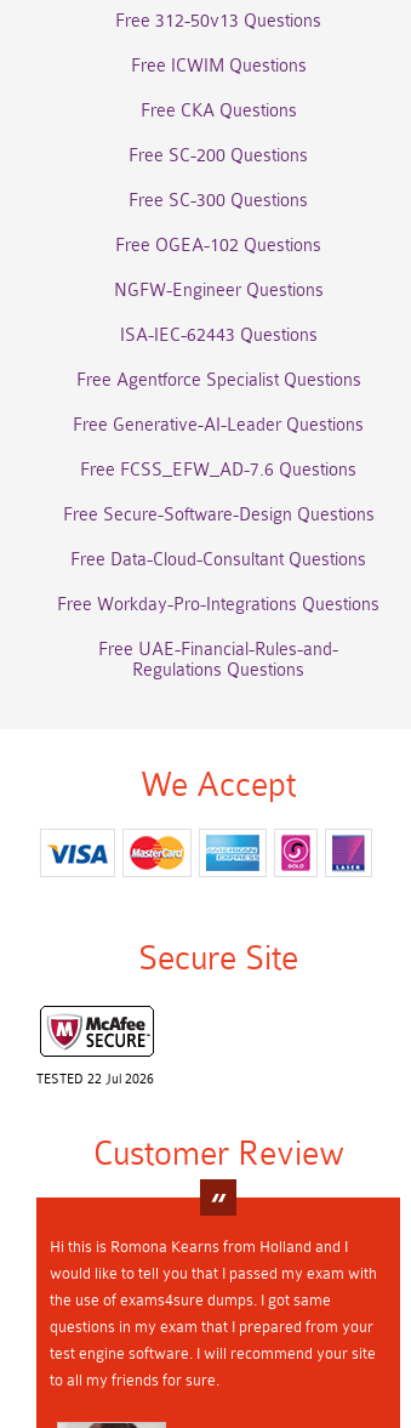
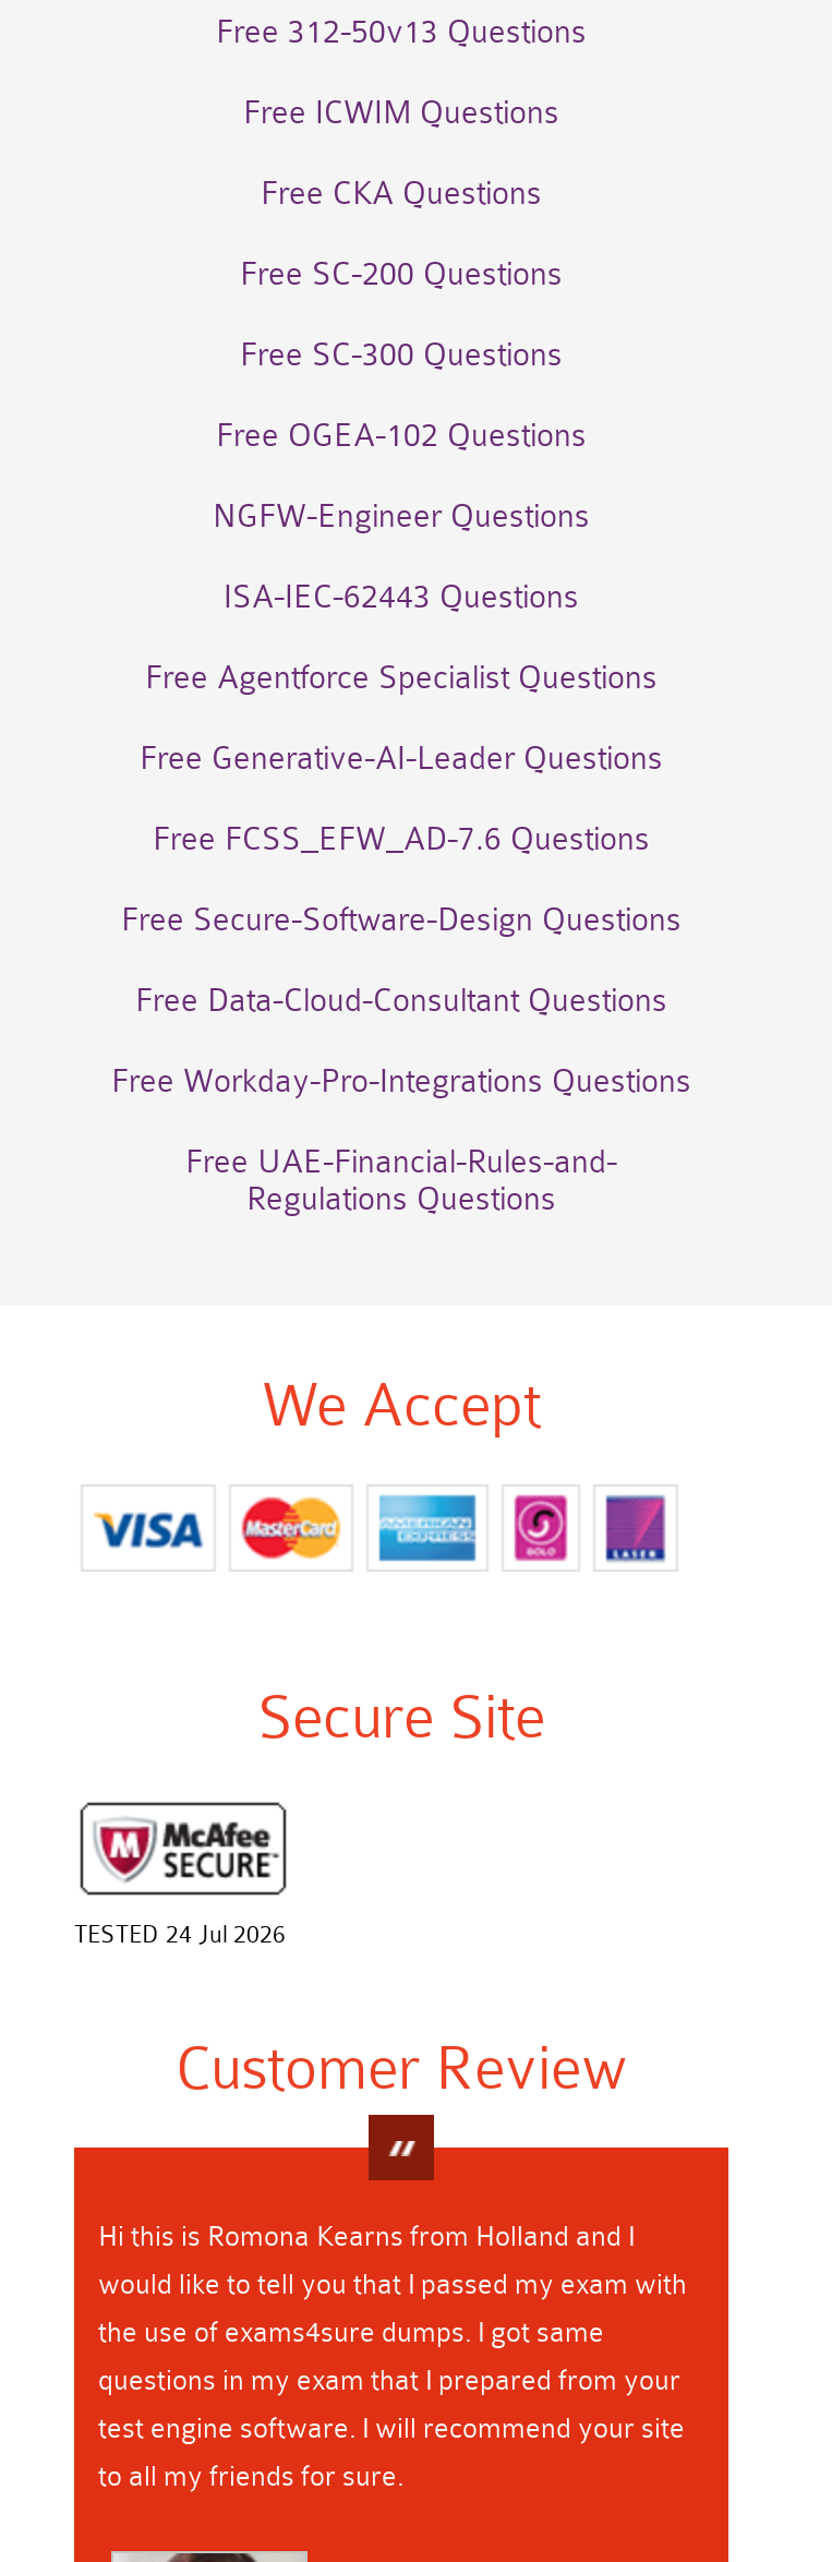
- TESTED 22 Jul 2026
+ TESTED 24 Jul 2026
